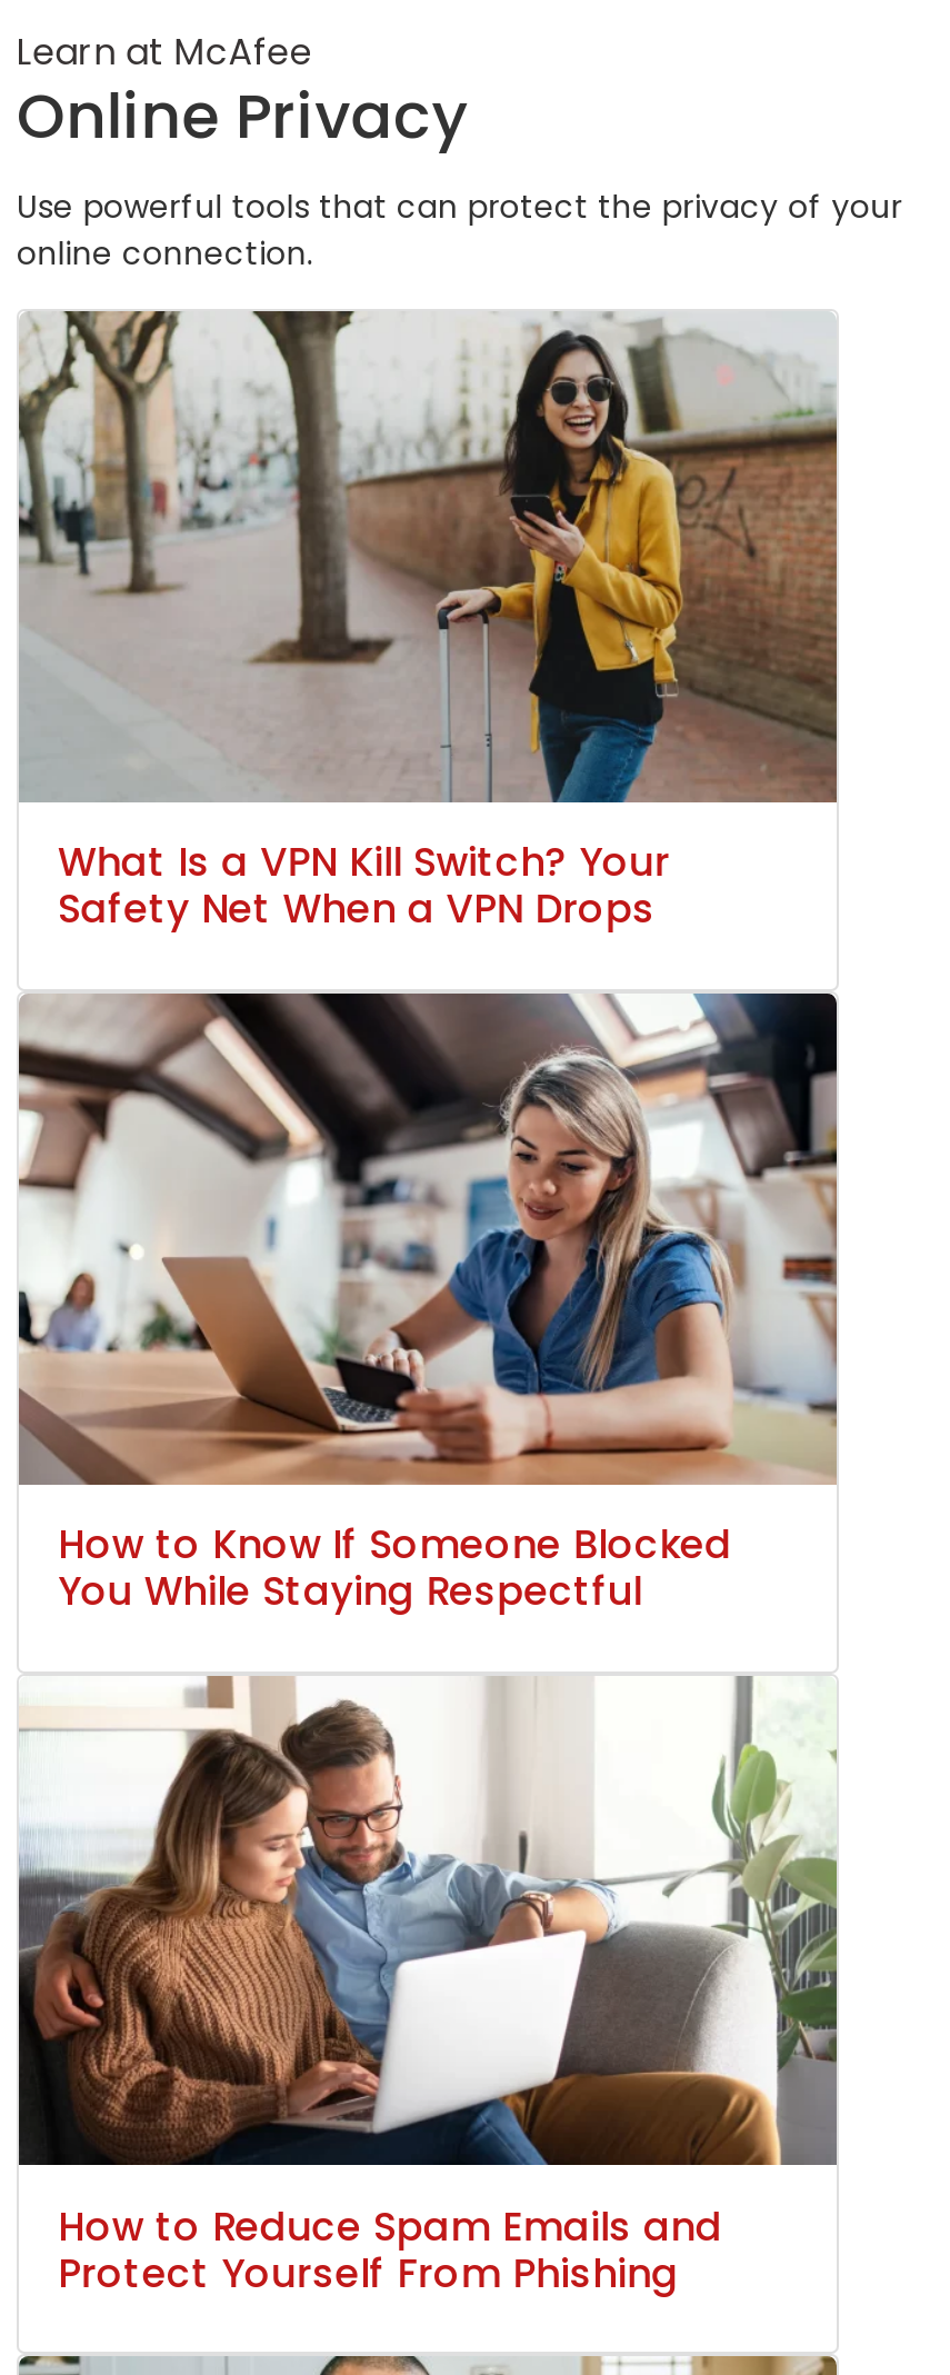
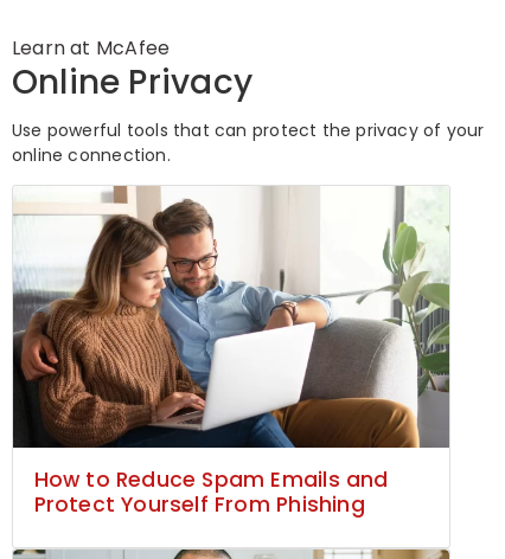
- [image]
- What Is a VPN Kill Switch? Your
- Safety Net When a VPN Drops

- [image]
- How to Know If Someone Blocked
- You While Staying Respectful
